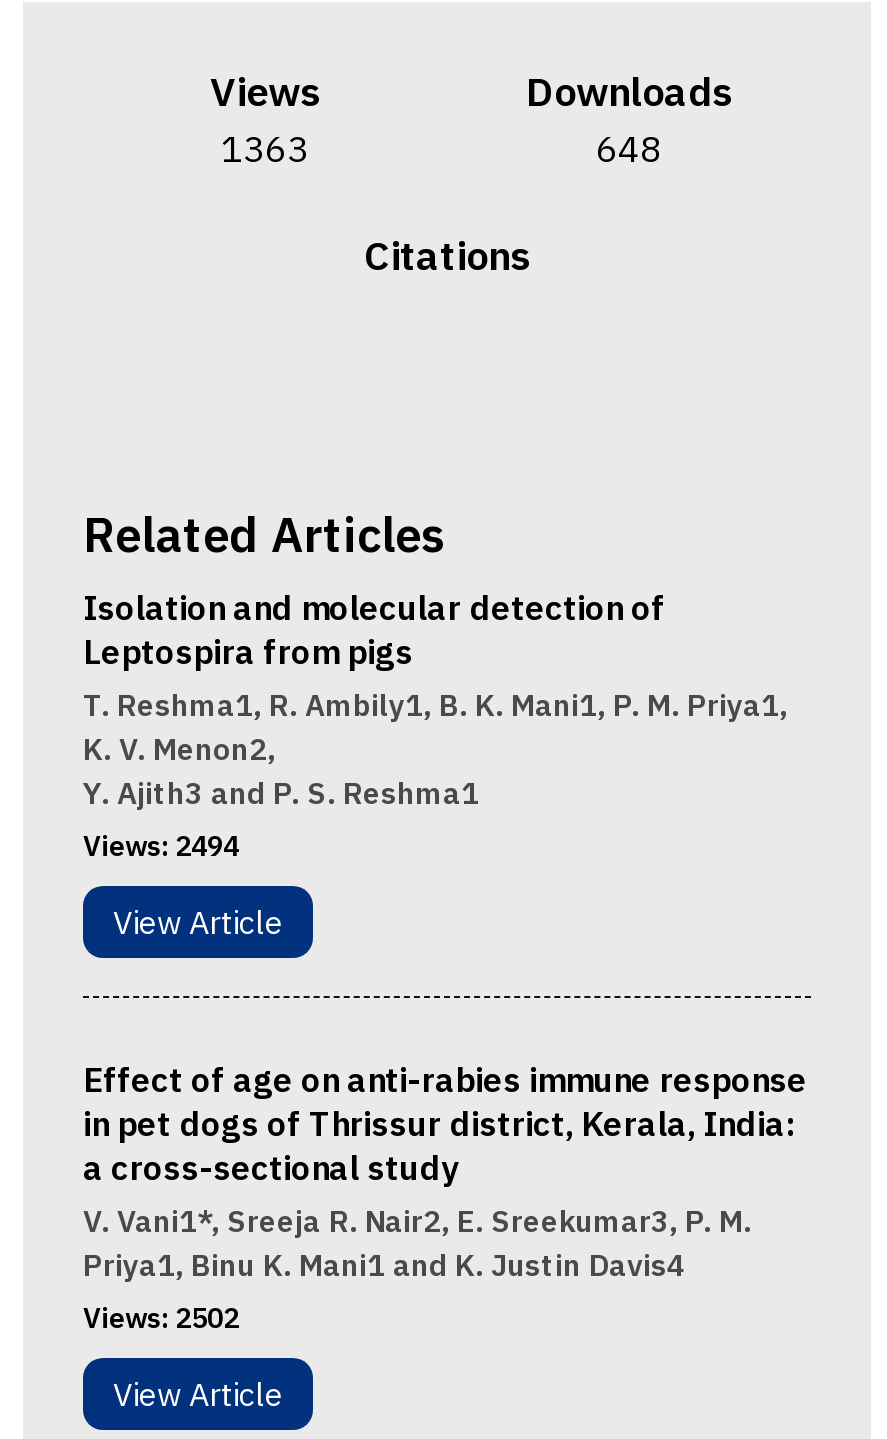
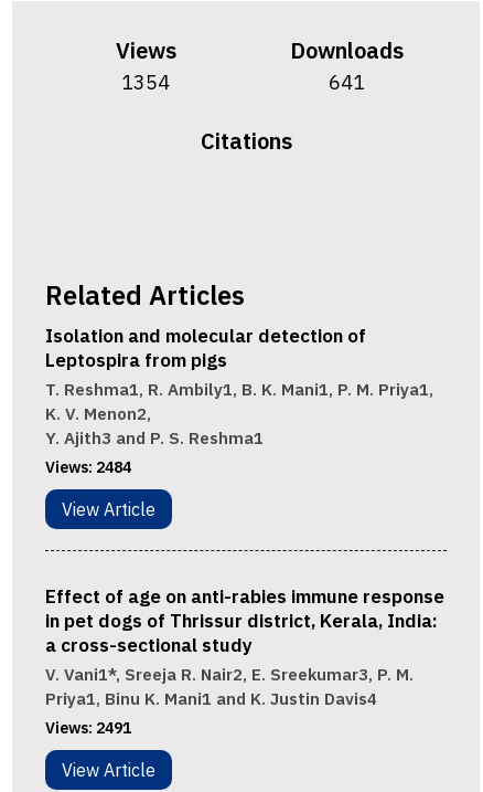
- 1363
+ 1354

- 648
+ 641

- Views: 2494
+ Views: 2484

- Views: 2502
+ Views: 2491
